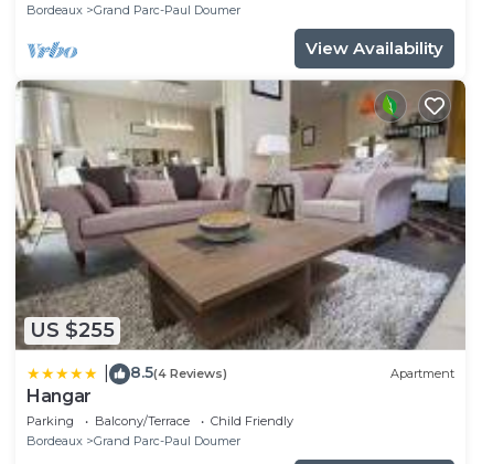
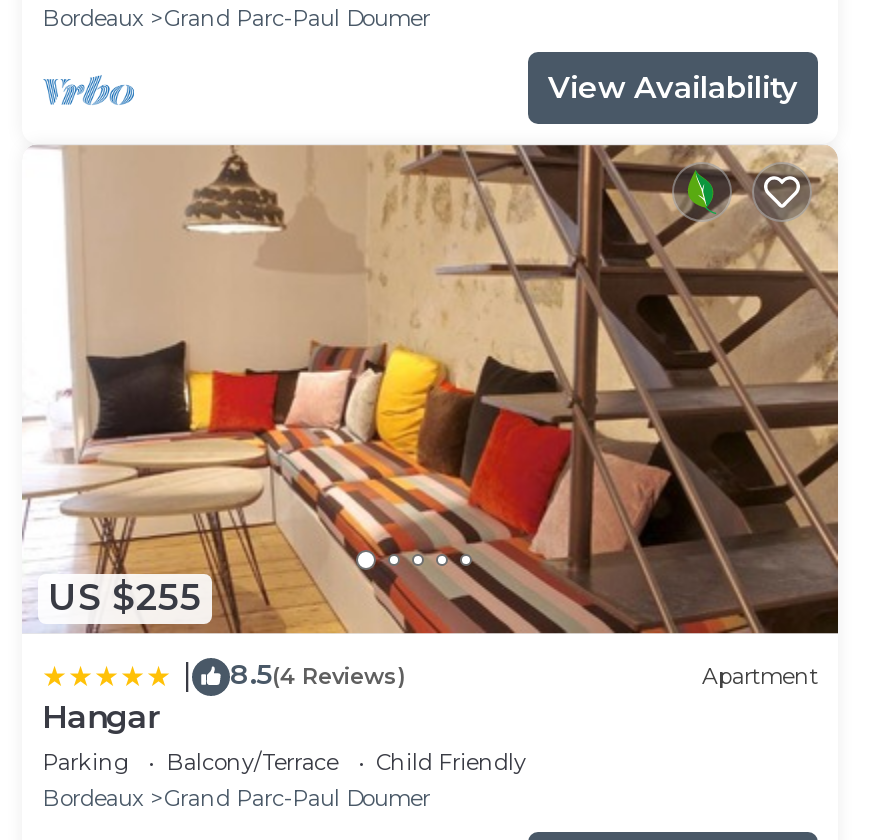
- [image]
+ [image]
